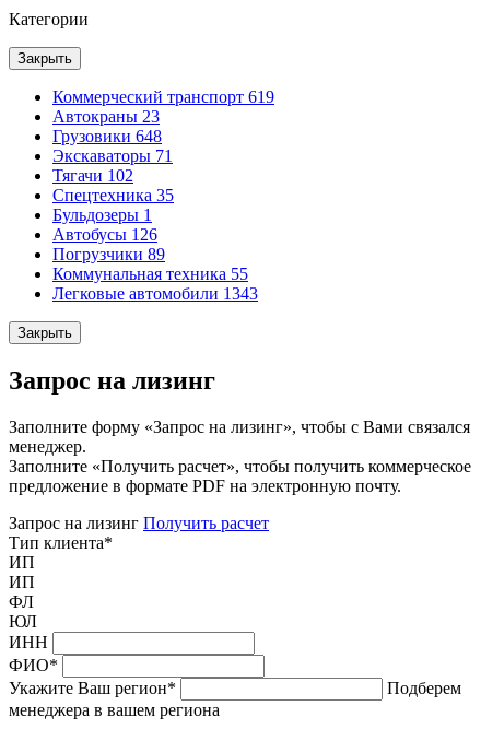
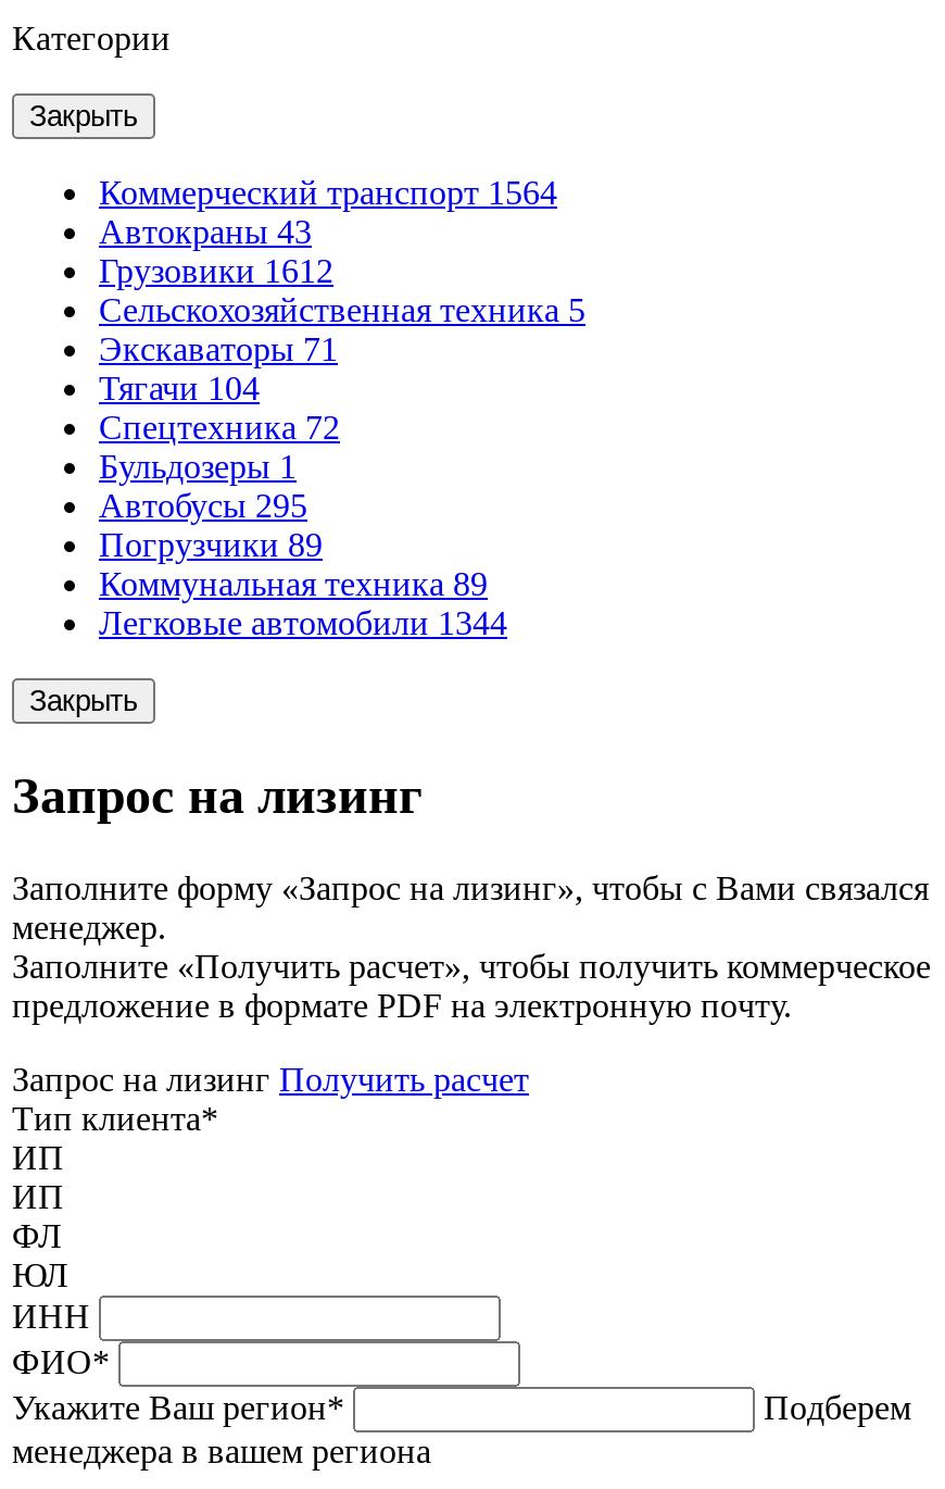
- Коммерческий транспорт 619
- Автокраны 23
- Грузовики 648
+ Коммерческий транспорт 1564
+ Автокраны 43
+ Грузовики 1612
+ Сельскохозяйственная техника 5

- Тягачи 102
+ Тягачи 104

- Спецтехника 35
+ Спецтехника 72

- Автобусы 126
+ Автобусы 295

- Коммунальная техника 55
+ Коммунальная техника 89

- Легковые автомобили 1343
+ Легковые автомобили 1344
